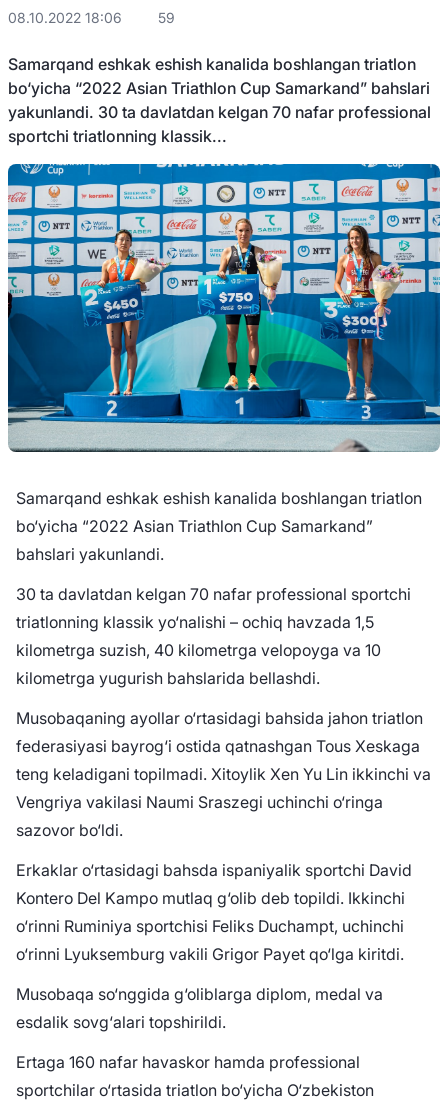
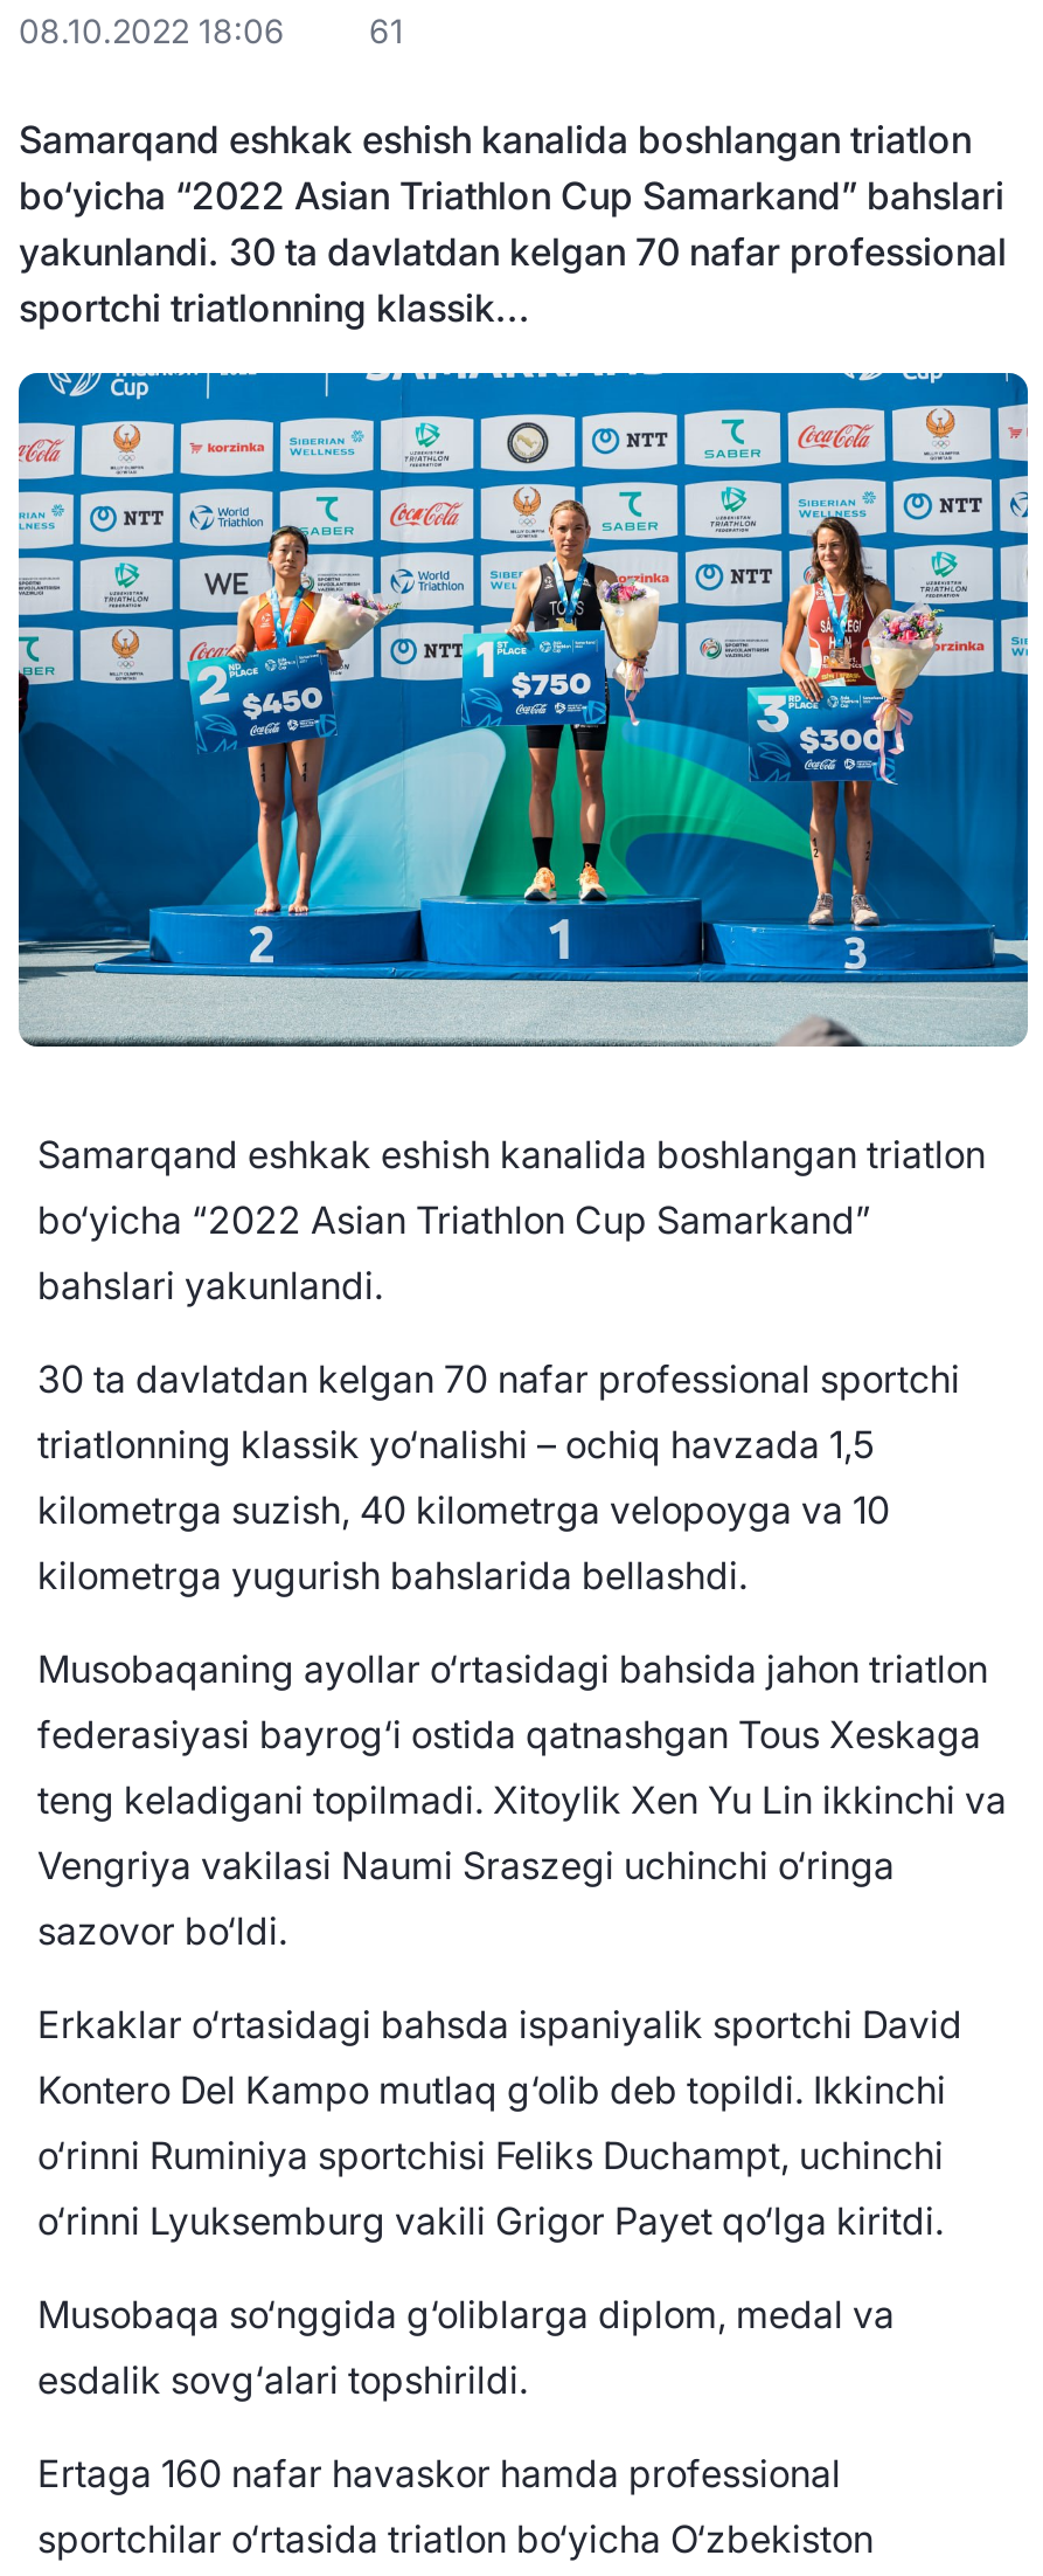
- 59
+ 61
